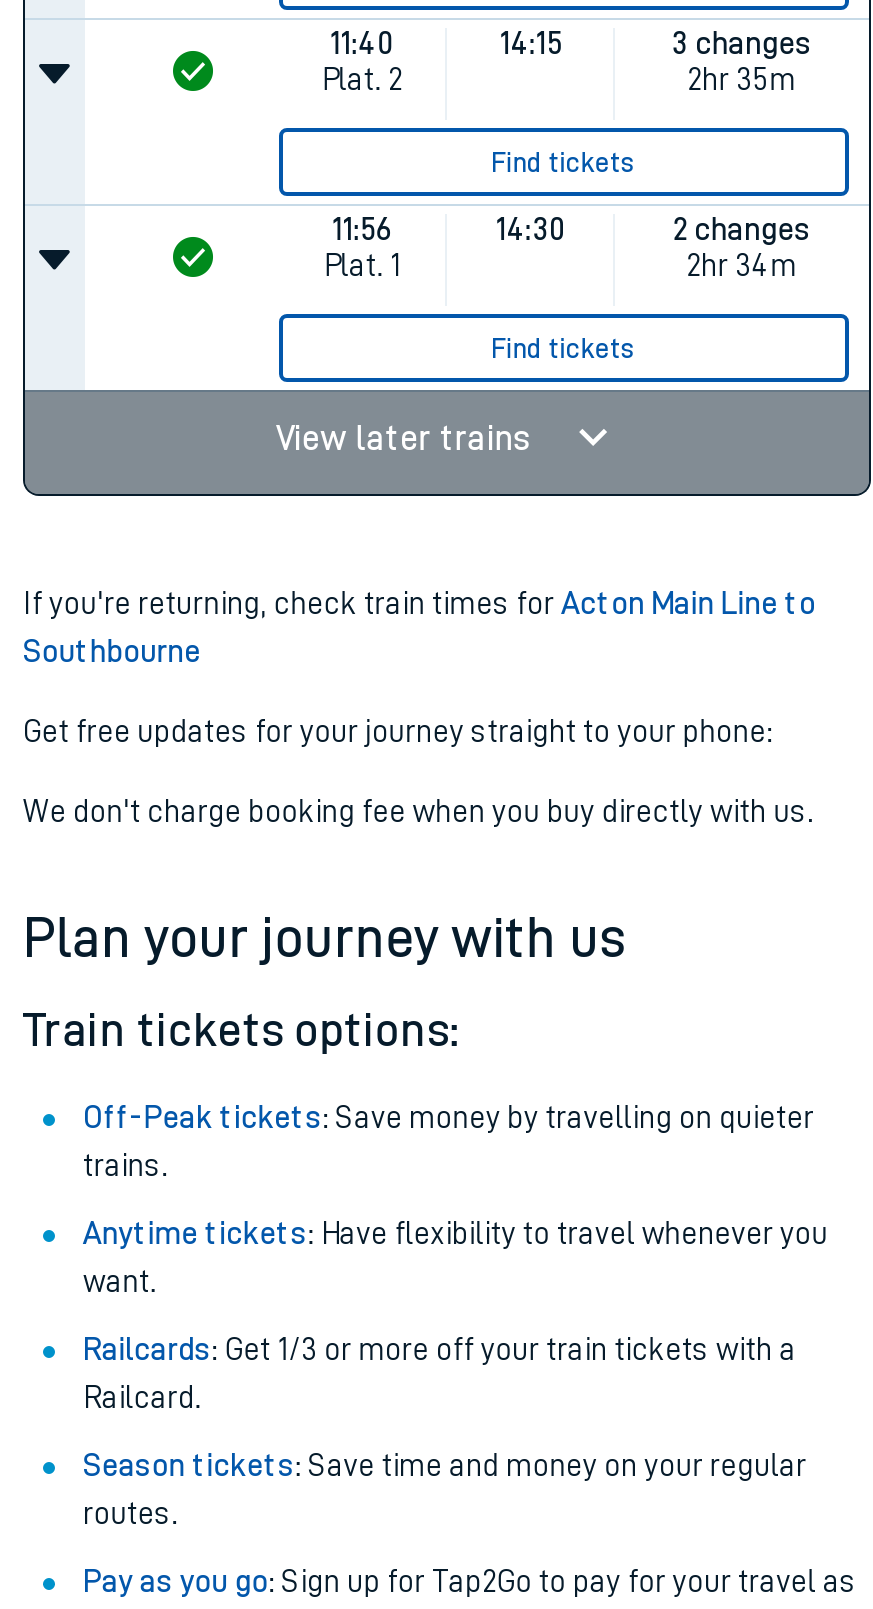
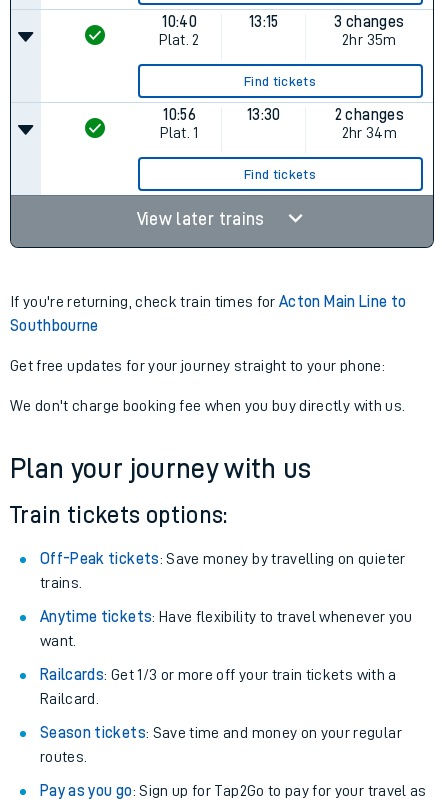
- 11:40
+ 10:40

- 14:15
+ 13:15

- 11:56
+ 10:56

- 14:30
+ 13:30
